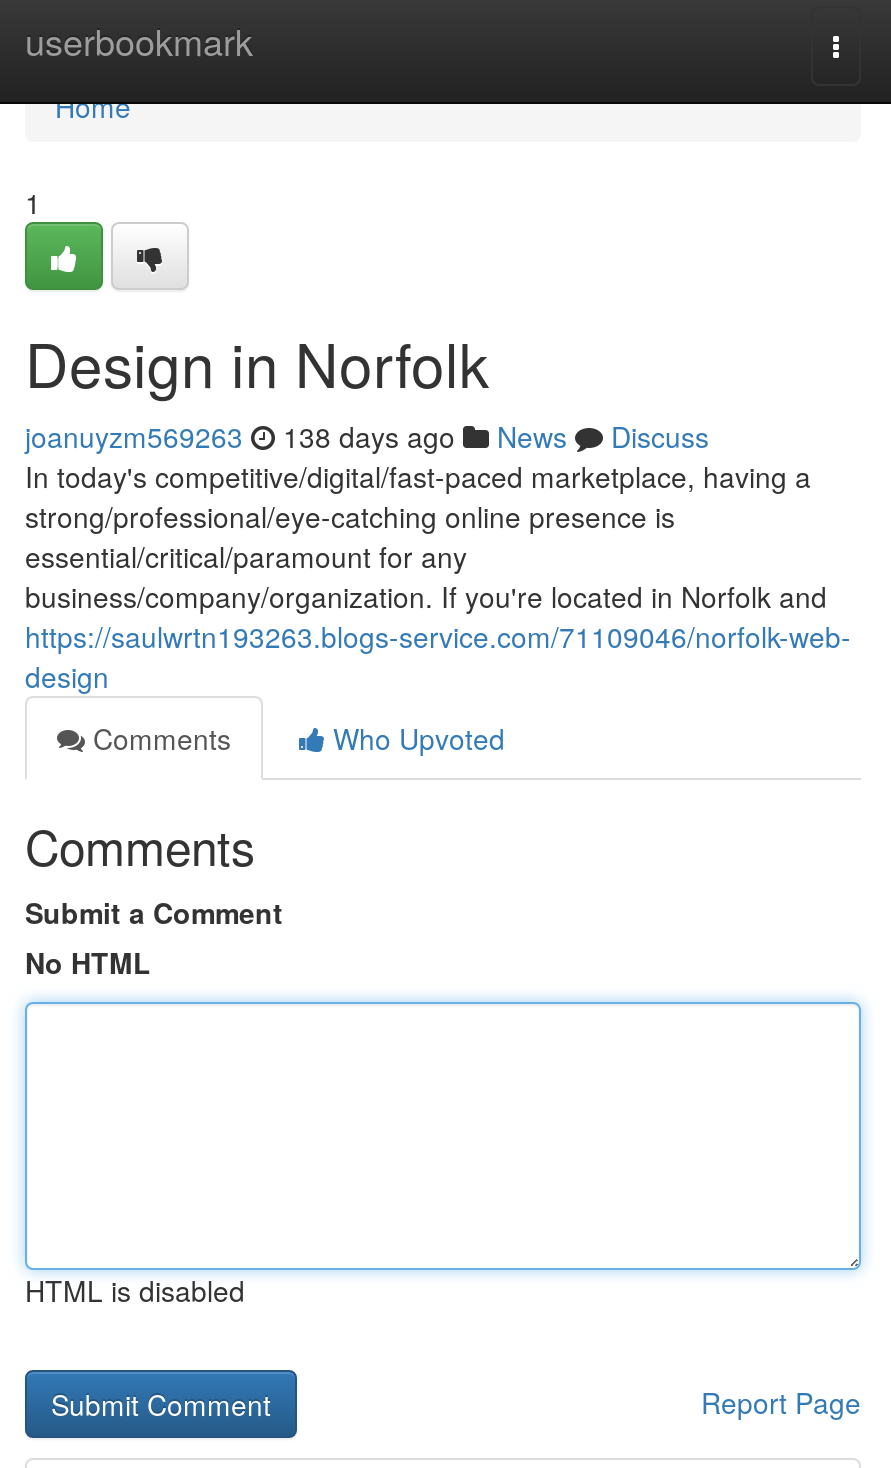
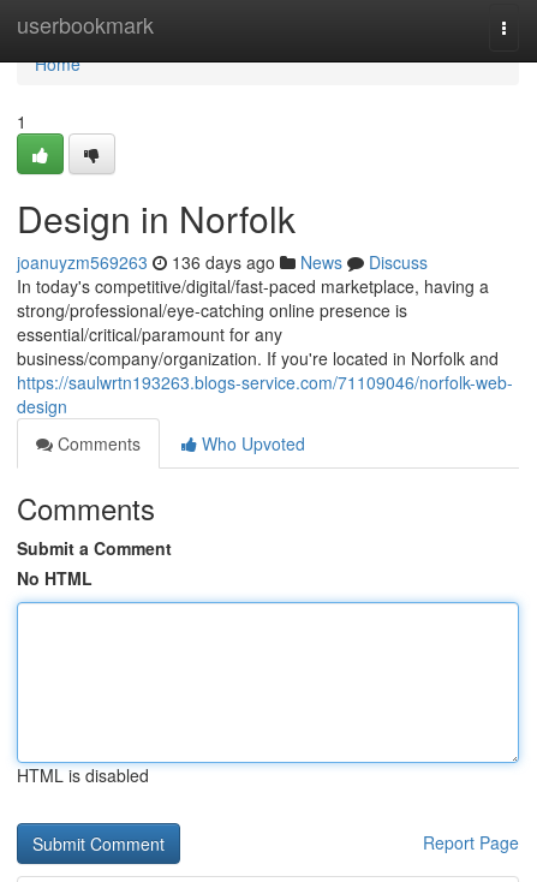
- joanuyzm569263 138 days ago News Discuss
+ joanuyzm569263 136 days ago News Discuss
